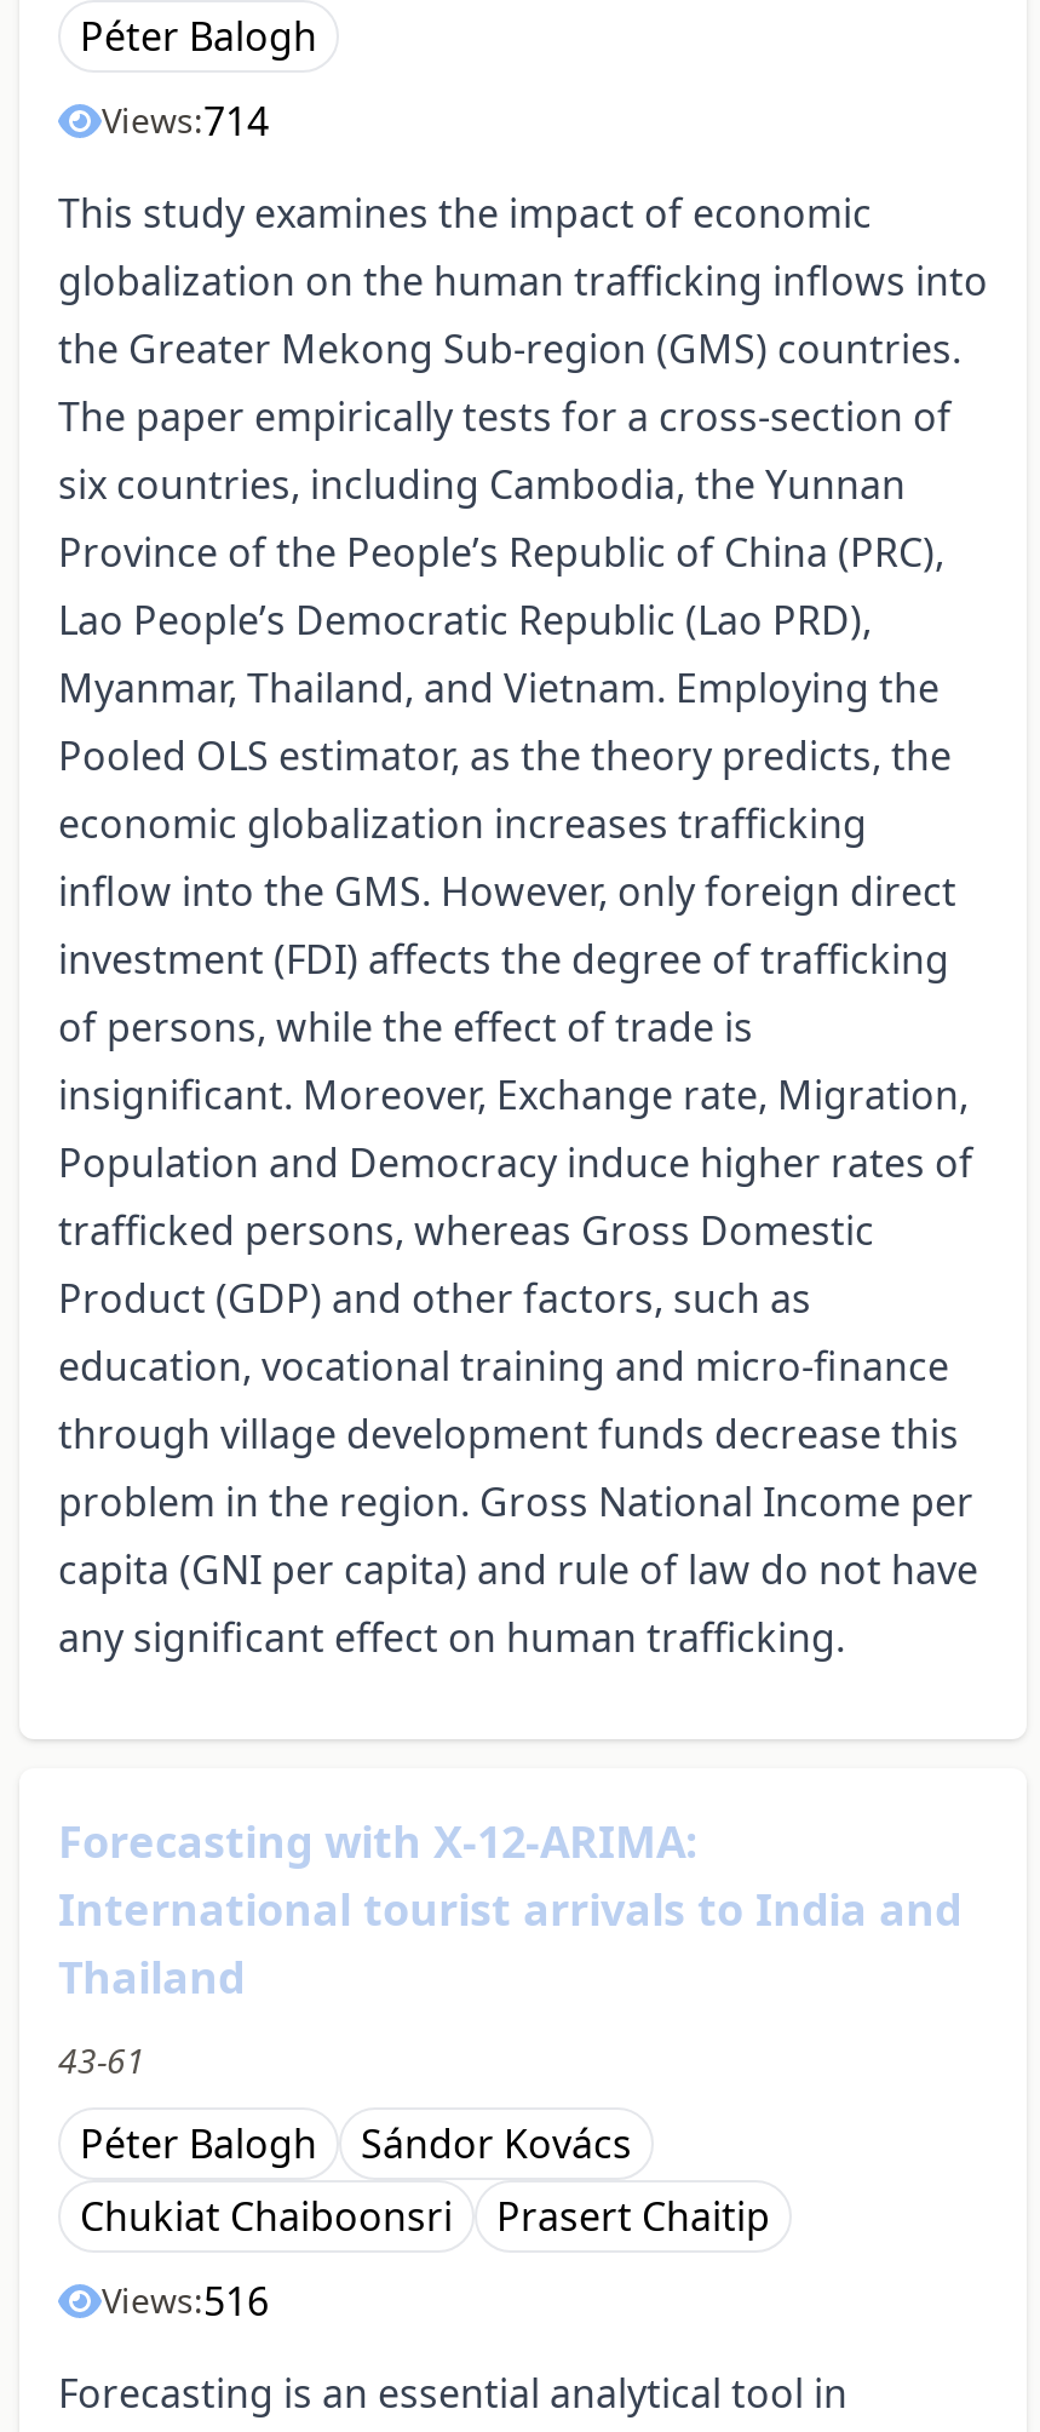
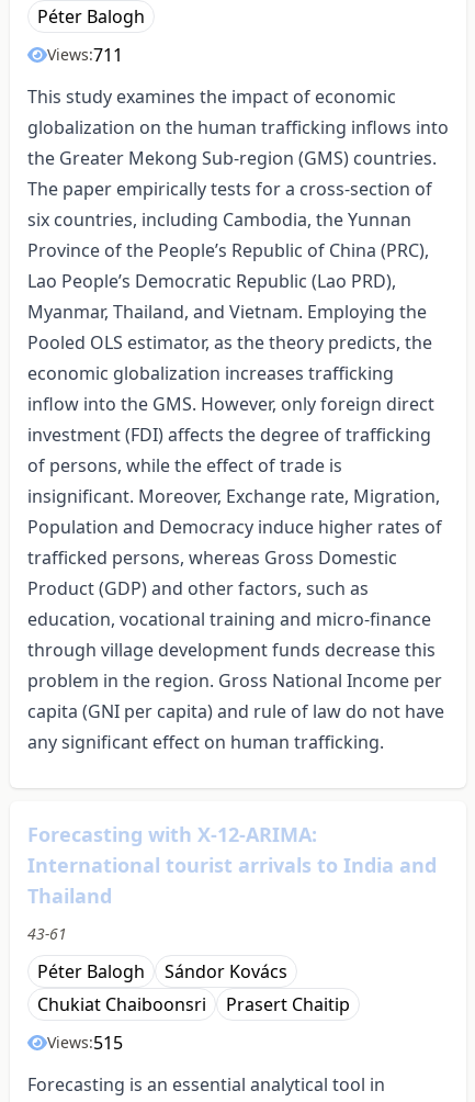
- Views:714
+ Views:711

- Views:516
+ Views:515
